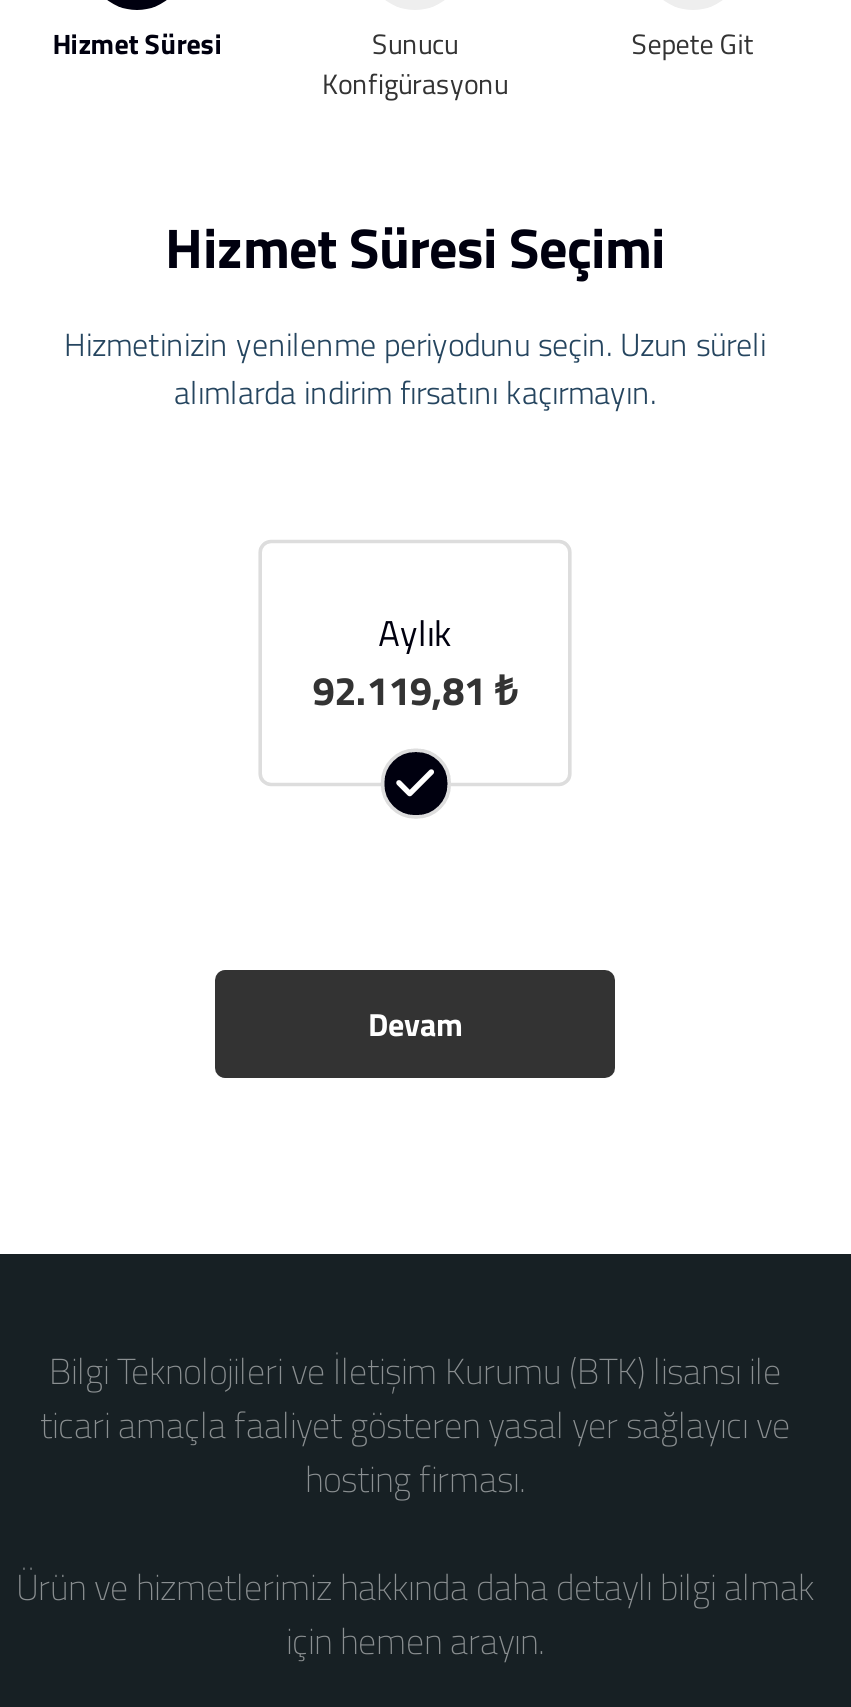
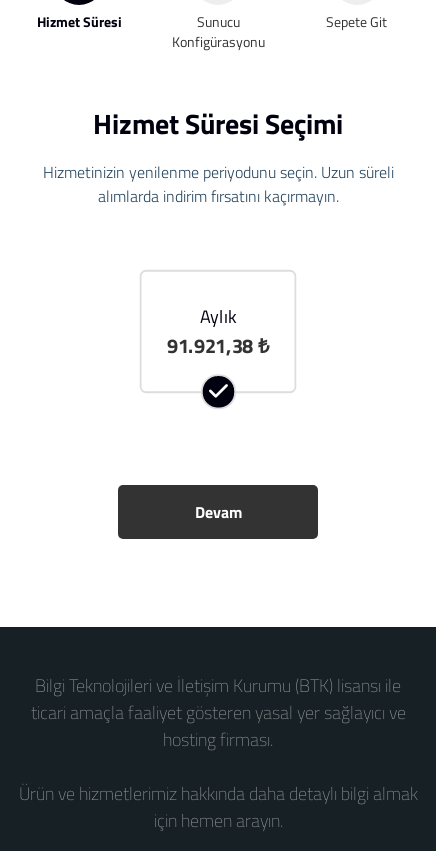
- 92.119,81 ₺
+ 91.921,38 ₺
